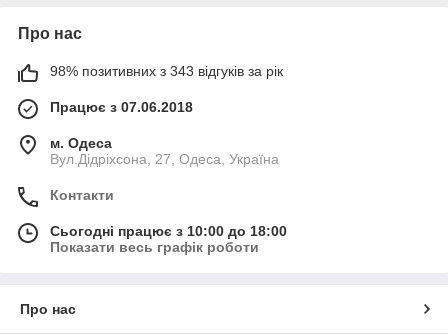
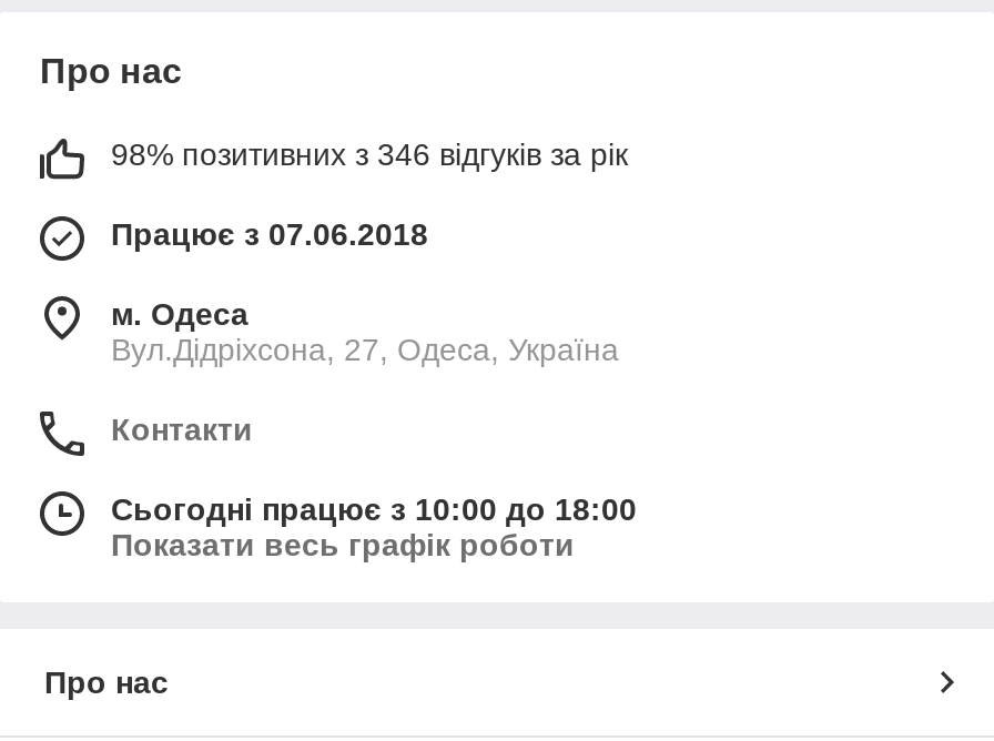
- 98% позитивних з 343 відгуків за рік
+ 98% позитивних з 346 відгуків за рік
